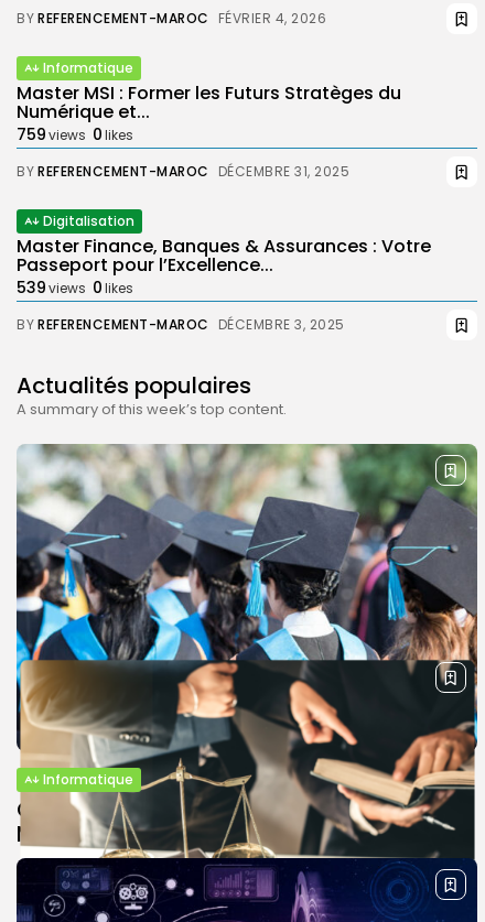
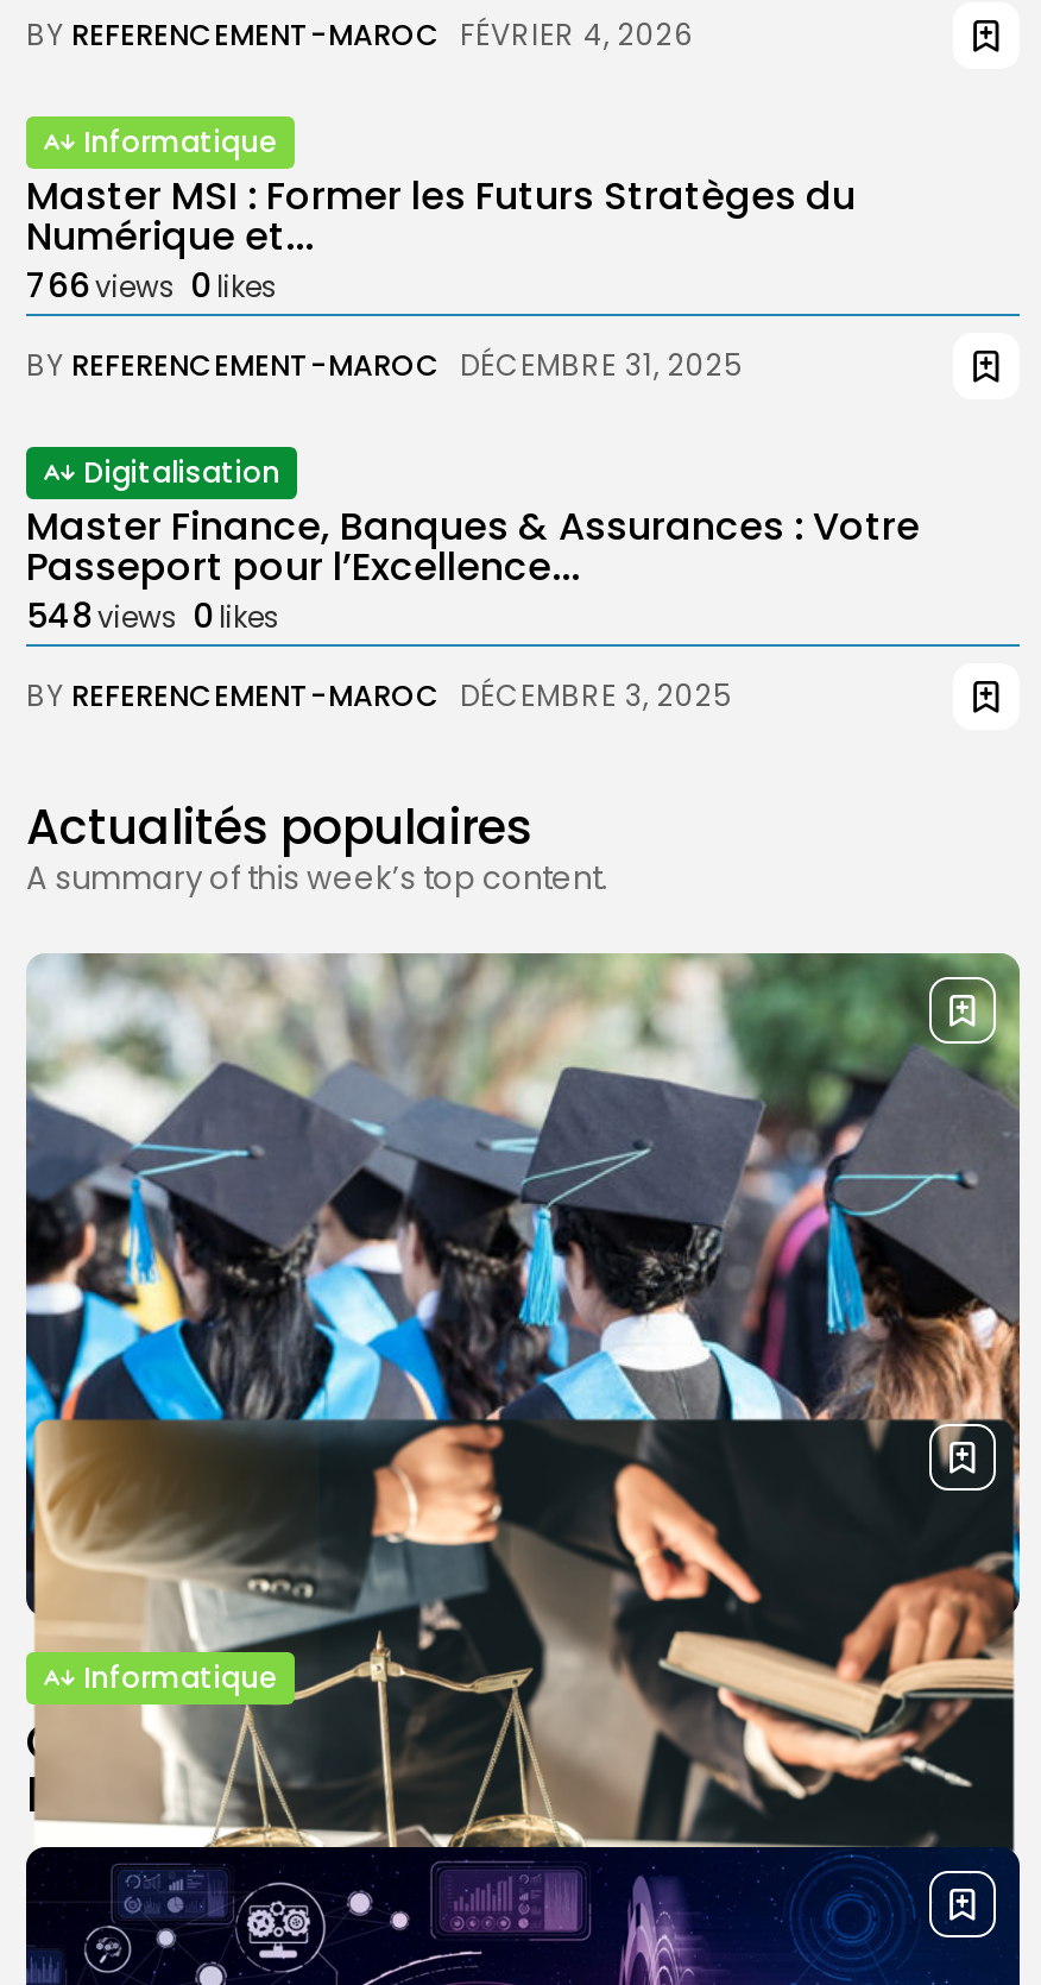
- 759 views 0 likes
+ 766 views 0 likes

- 539 views 0 likes
+ 548 views 0 likes
